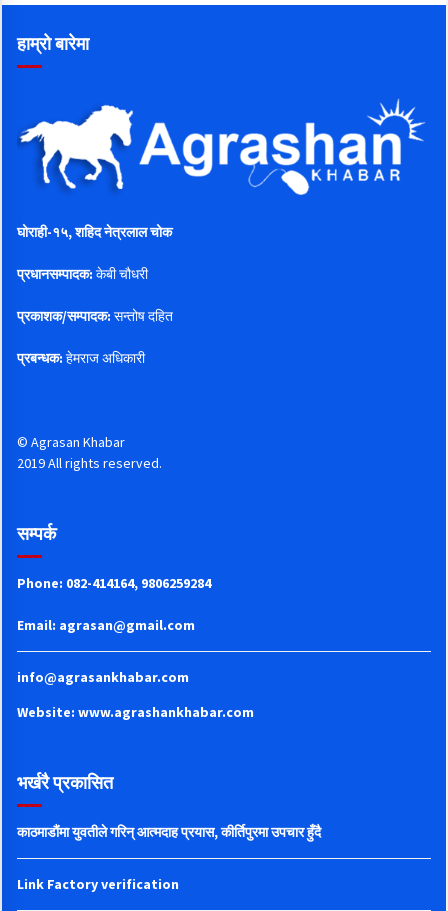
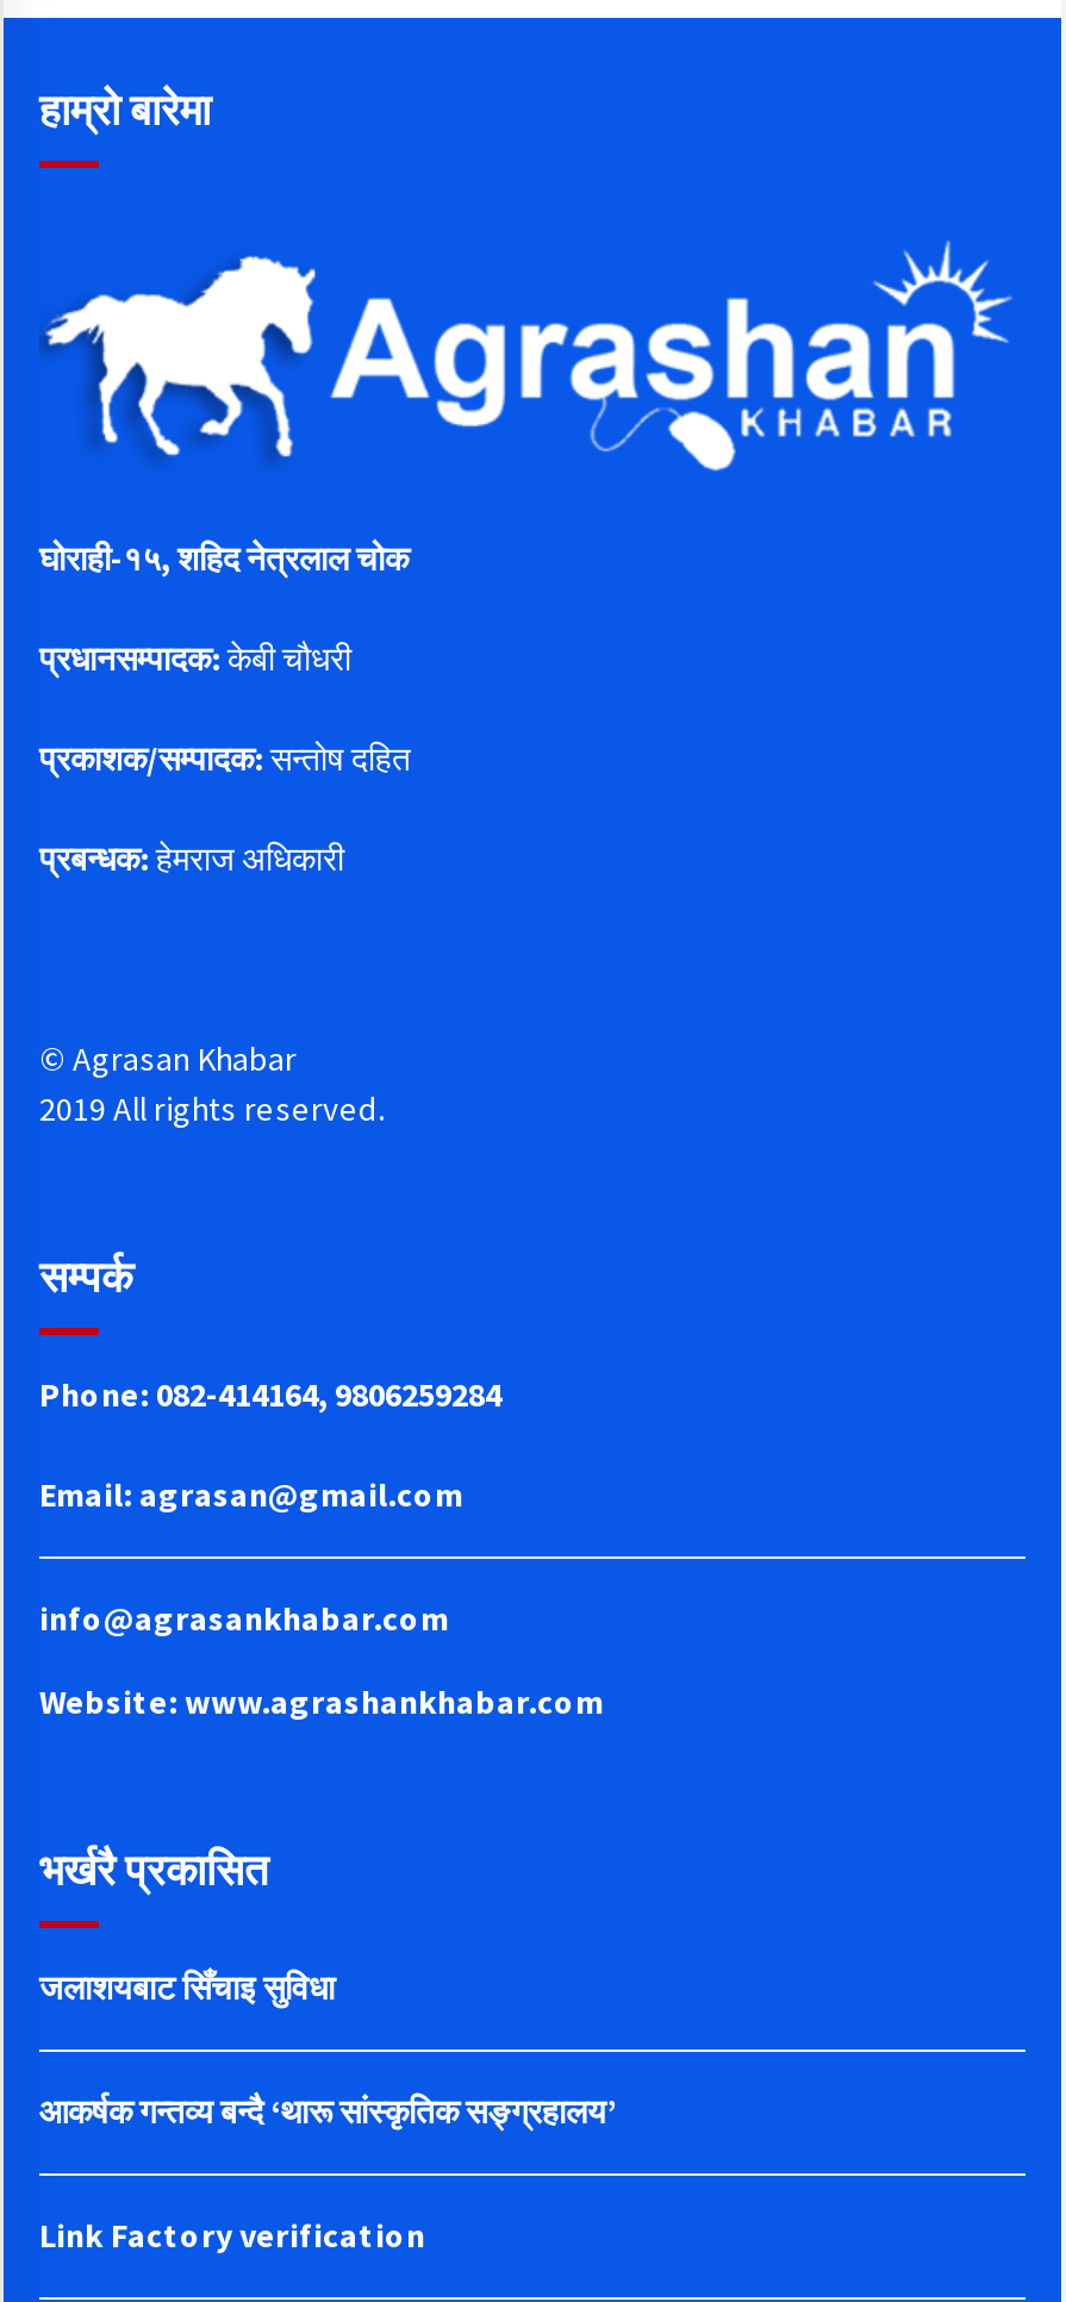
- काठमाडौंमा युवतीले गरिन् आत्मदाह प्रयास, कीर्तिपुरमा उपचार हुँदै
+ जलाशयबाट सिँचाइ सुविधा
+ आकर्षक गन्तव्य बन्दै ‘थारू सांस्कृतिक सङ्ग्रहालय’
